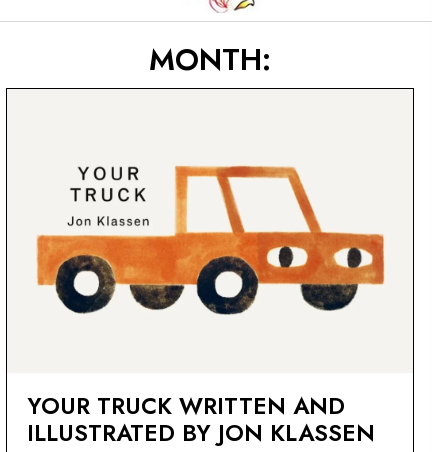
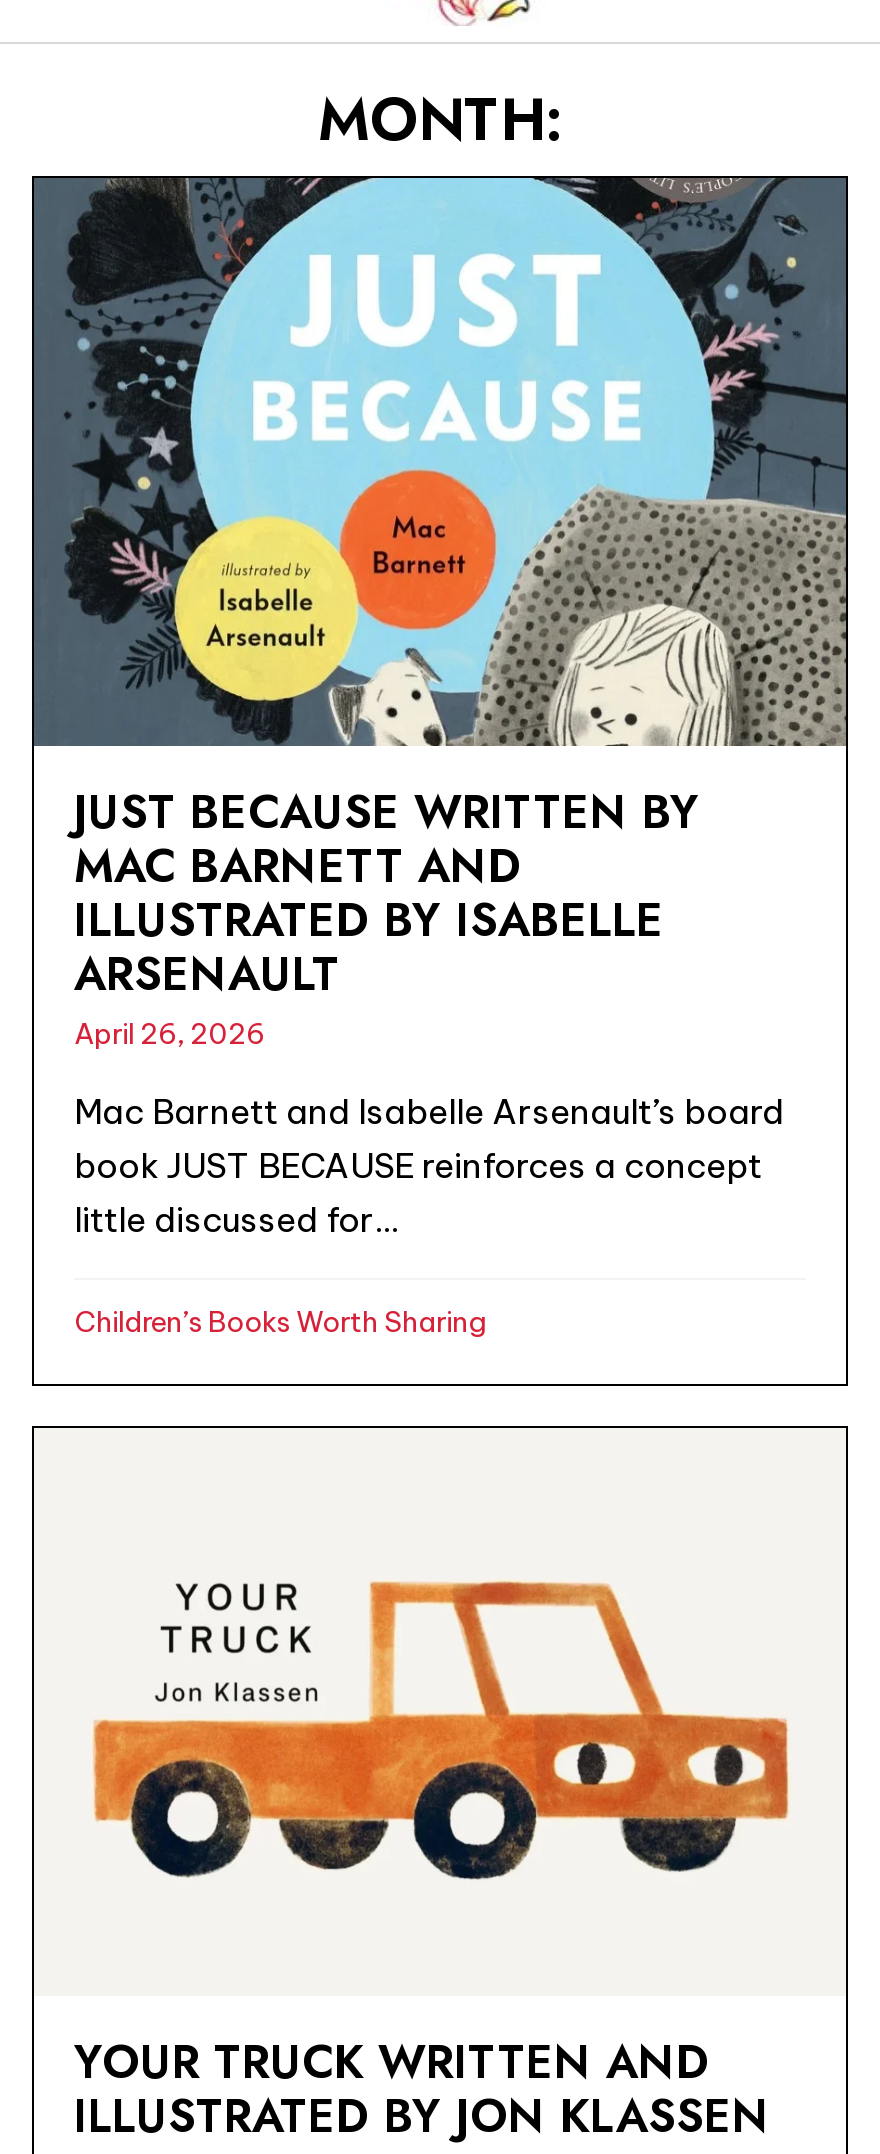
+ [image]
+ JUST BECAUSE WRITTEN BY
+ MAC BARNETT AND
+ ILLUSTRATED BY ISABELLE
+ ARSENAULT
+ April 26, 2026
+ Mac Barnett and Isabelle Arsenault’s board
+ book JUST BECAUSE reinforces a concept
+ little discussed for...
+ Children’s Books Worth Sharing
